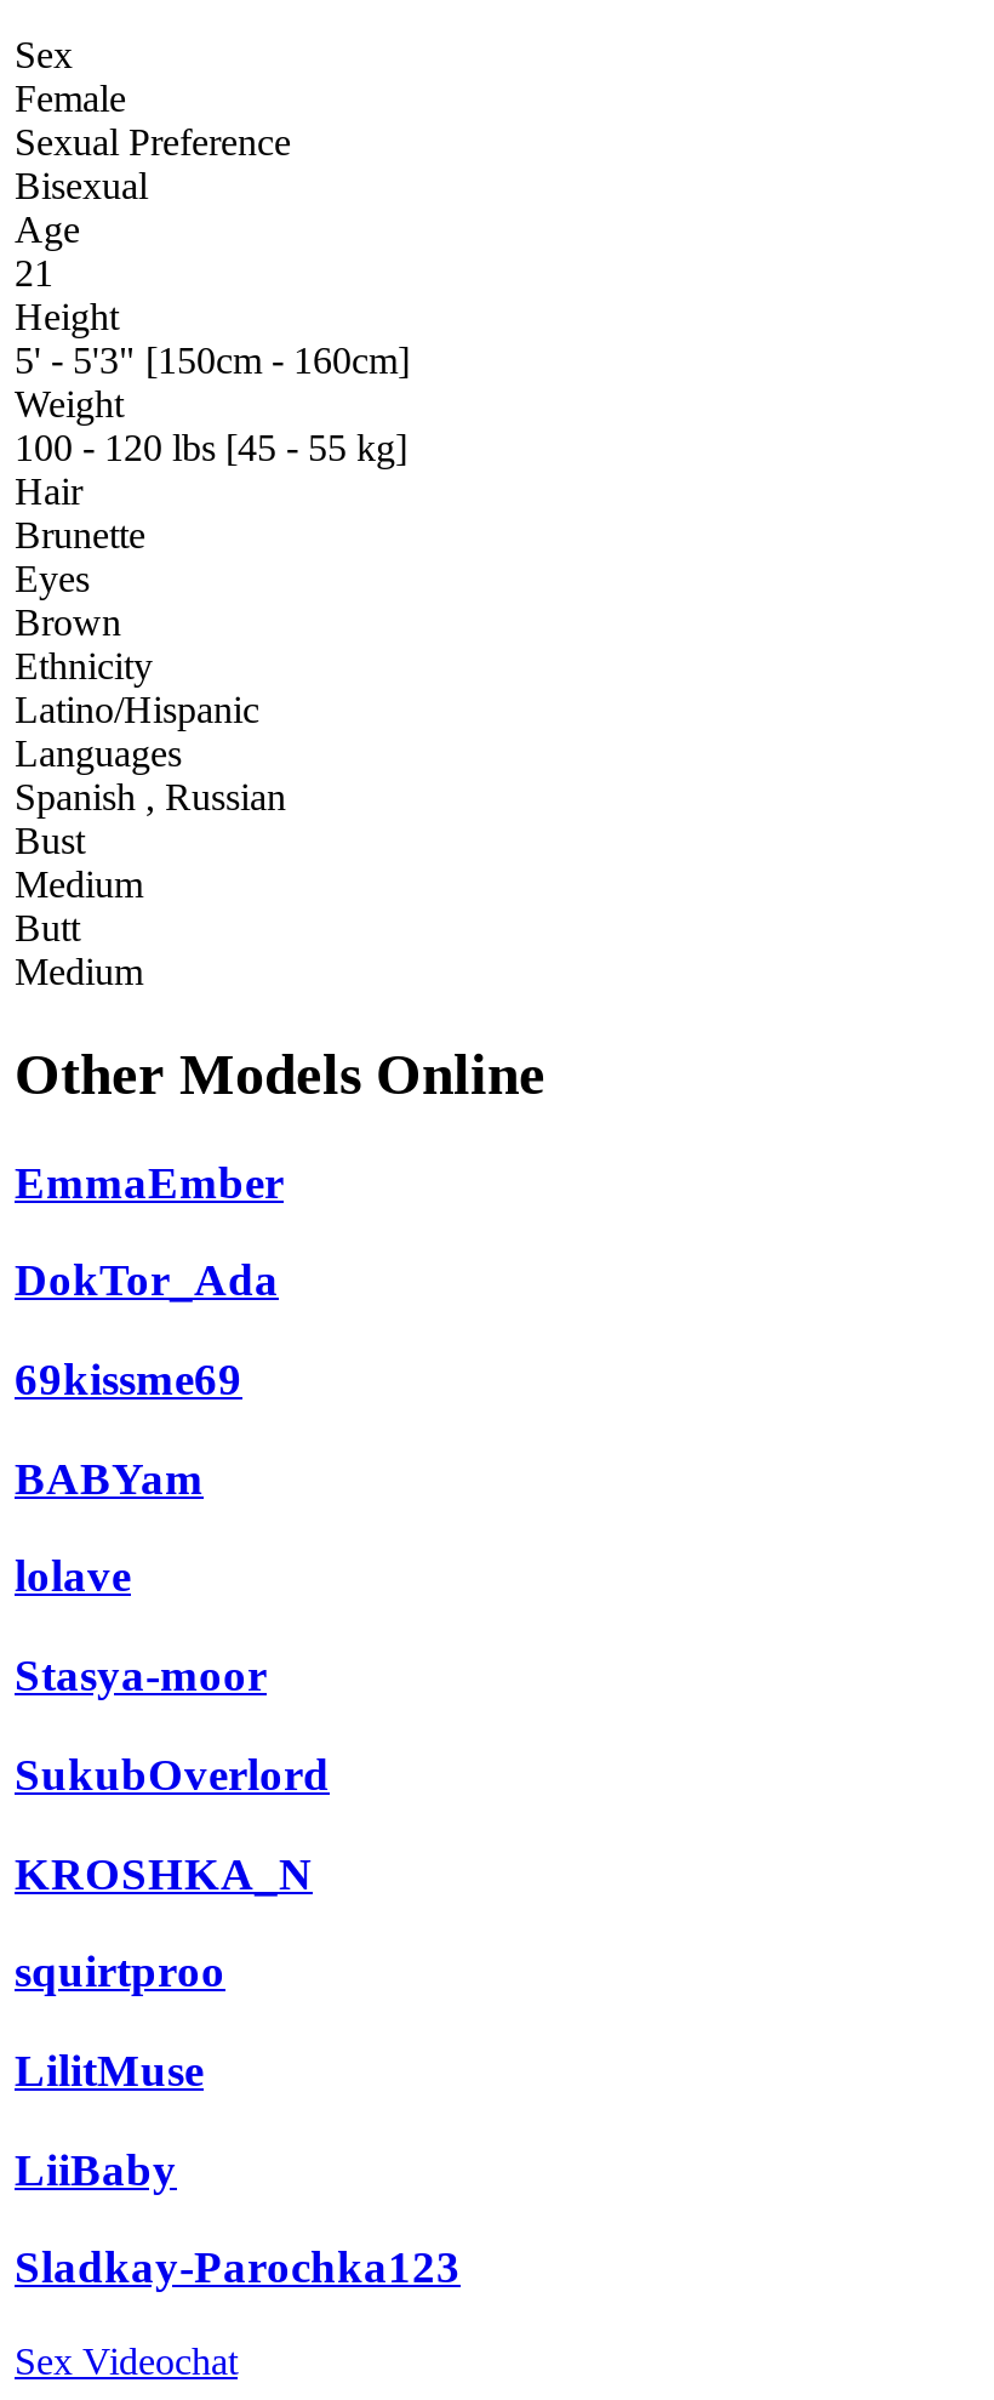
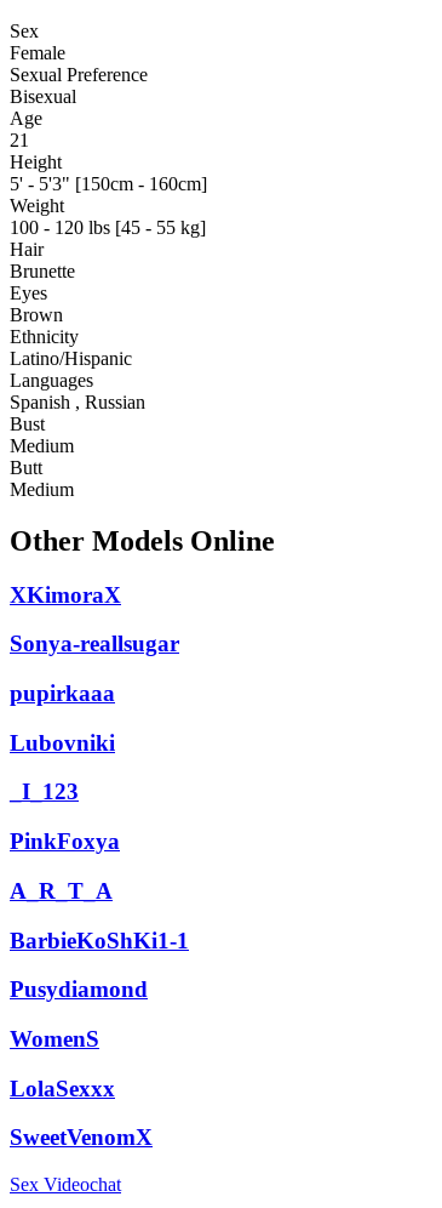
- EmmaEmber
+ XKimoraX

- DokTor_Ada
+ Sonya-reallsugar

- 69kissme69
+ pupirkaaa

- BABYam
+ Lubovniki

- lolave
+ _I_123

- Stasya-moor
+ PinkFoxya

- SukubOverlord
+ A_R_T_A

- KROSHKA_N
+ BarbieKoShKi1-1

- squirtproo
+ Pusydiamond

- LilitMuse
+ WomenS

- LiiBaby
+ LolaSexxx

- Sladkay-Parochka123
+ SweetVenomX
